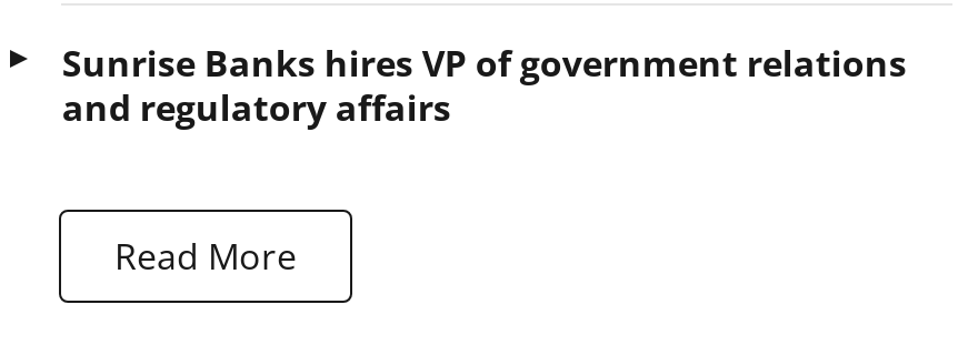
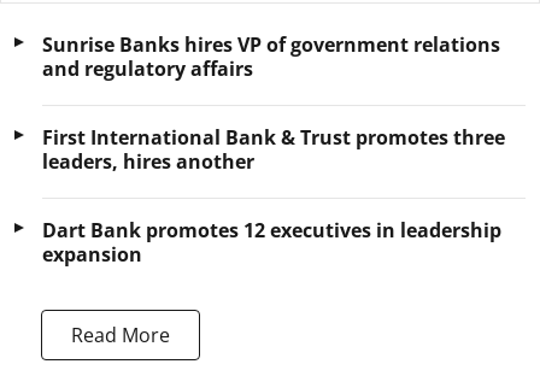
+ First International Bank & Trust promotes three
+ leaders, hires another
+ Dart Bank promotes 12 executives in leadership
+ expansion
